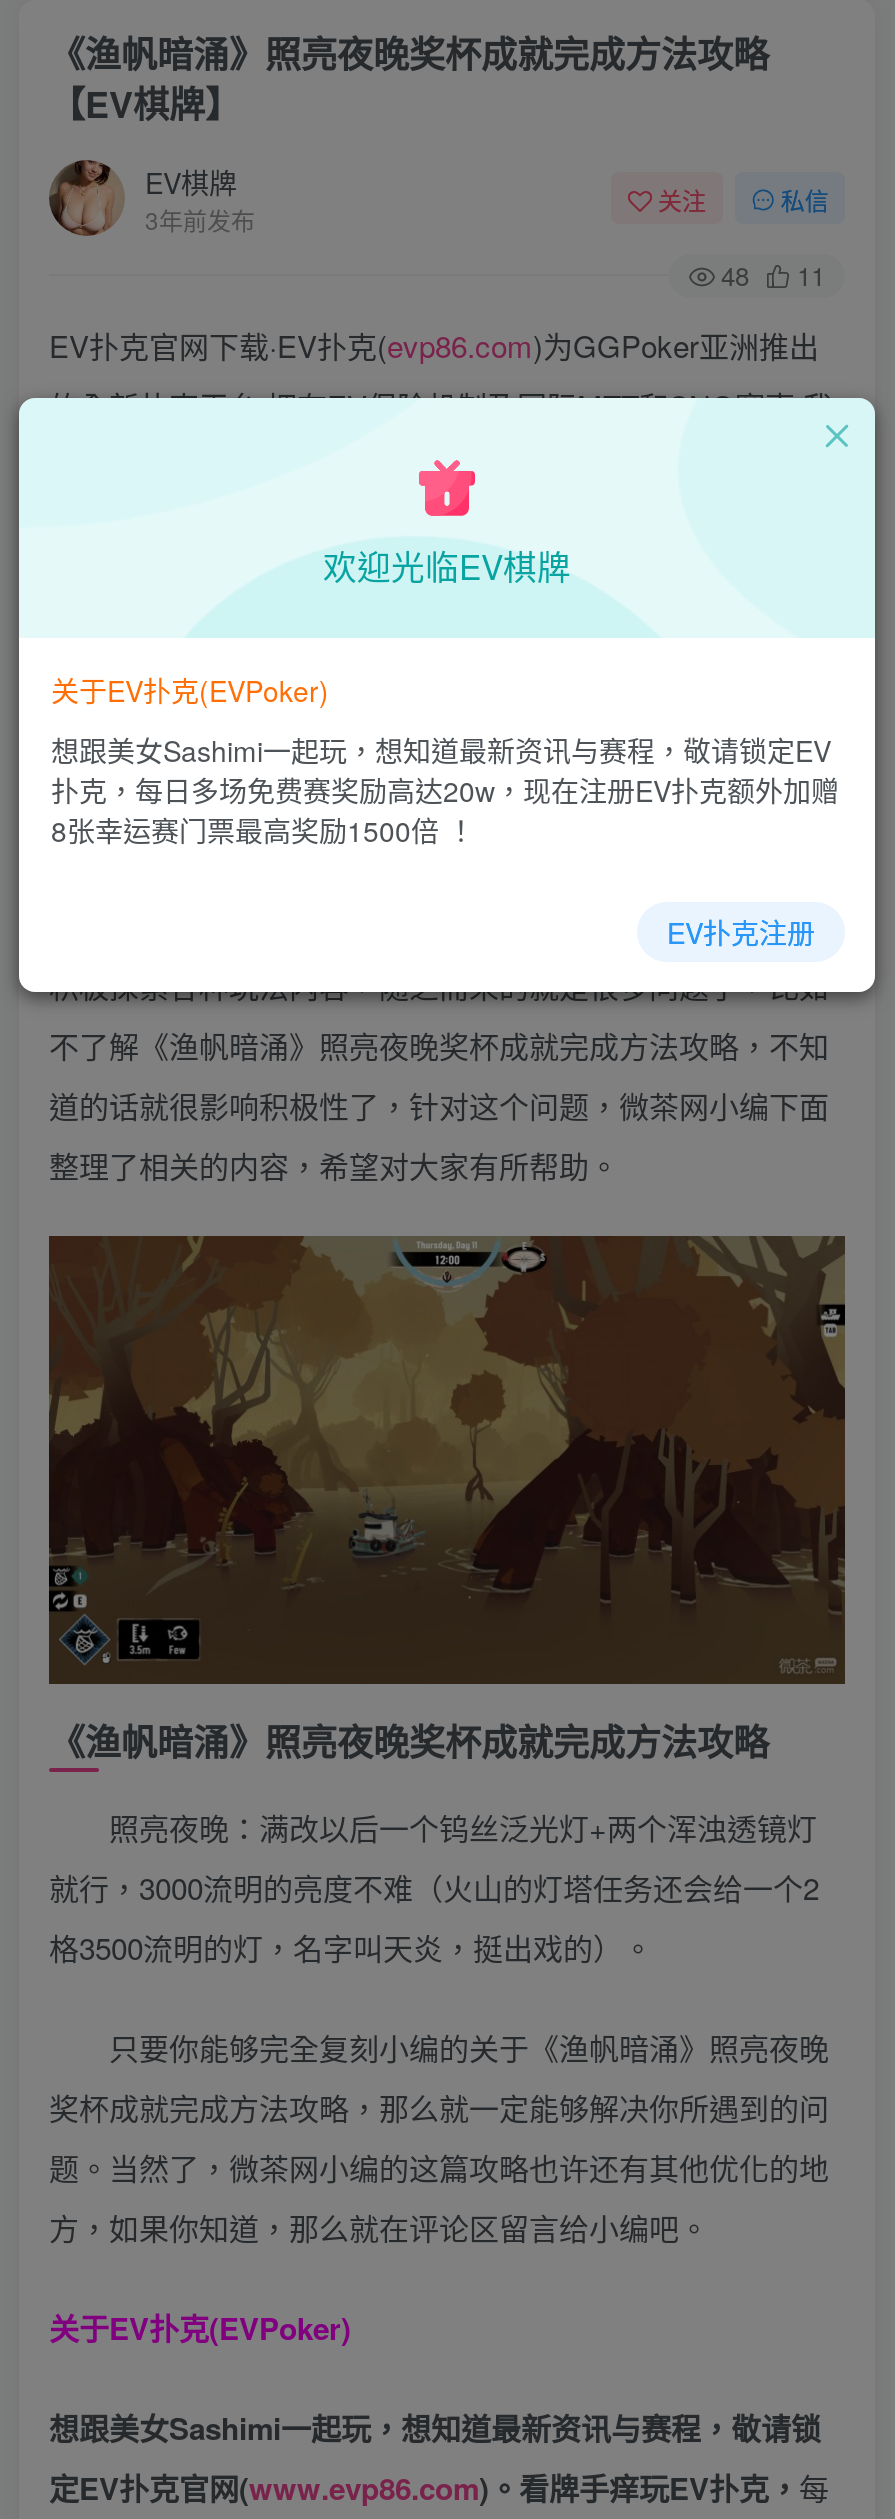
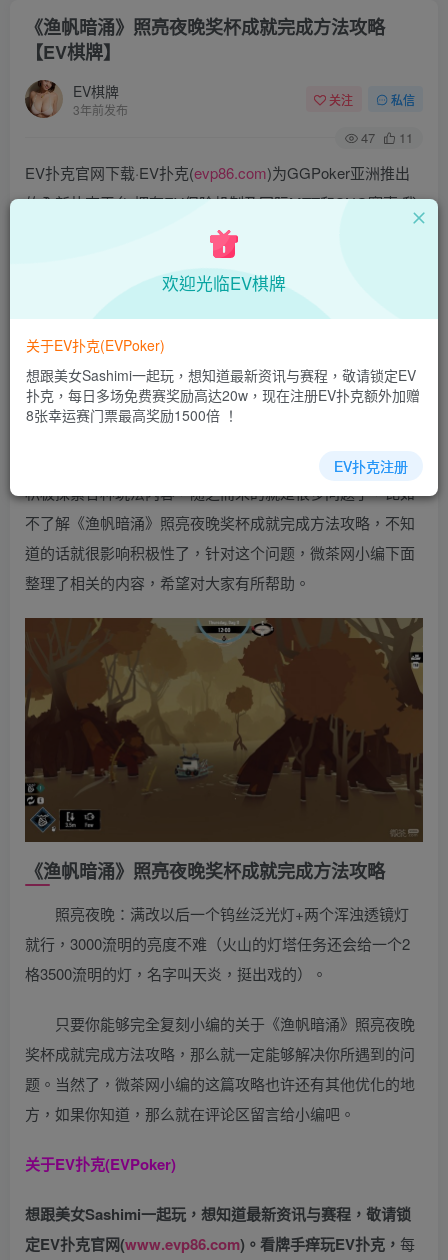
- 48 11
+ 47 11
